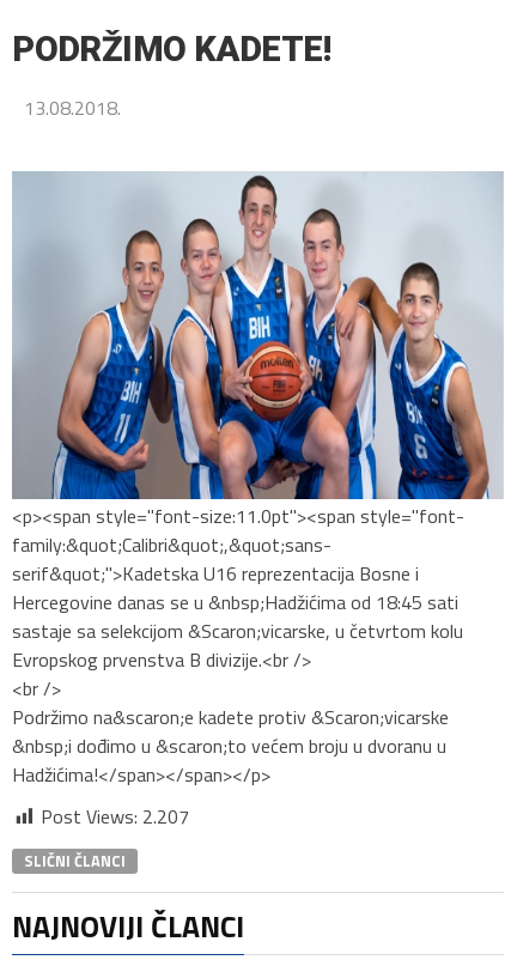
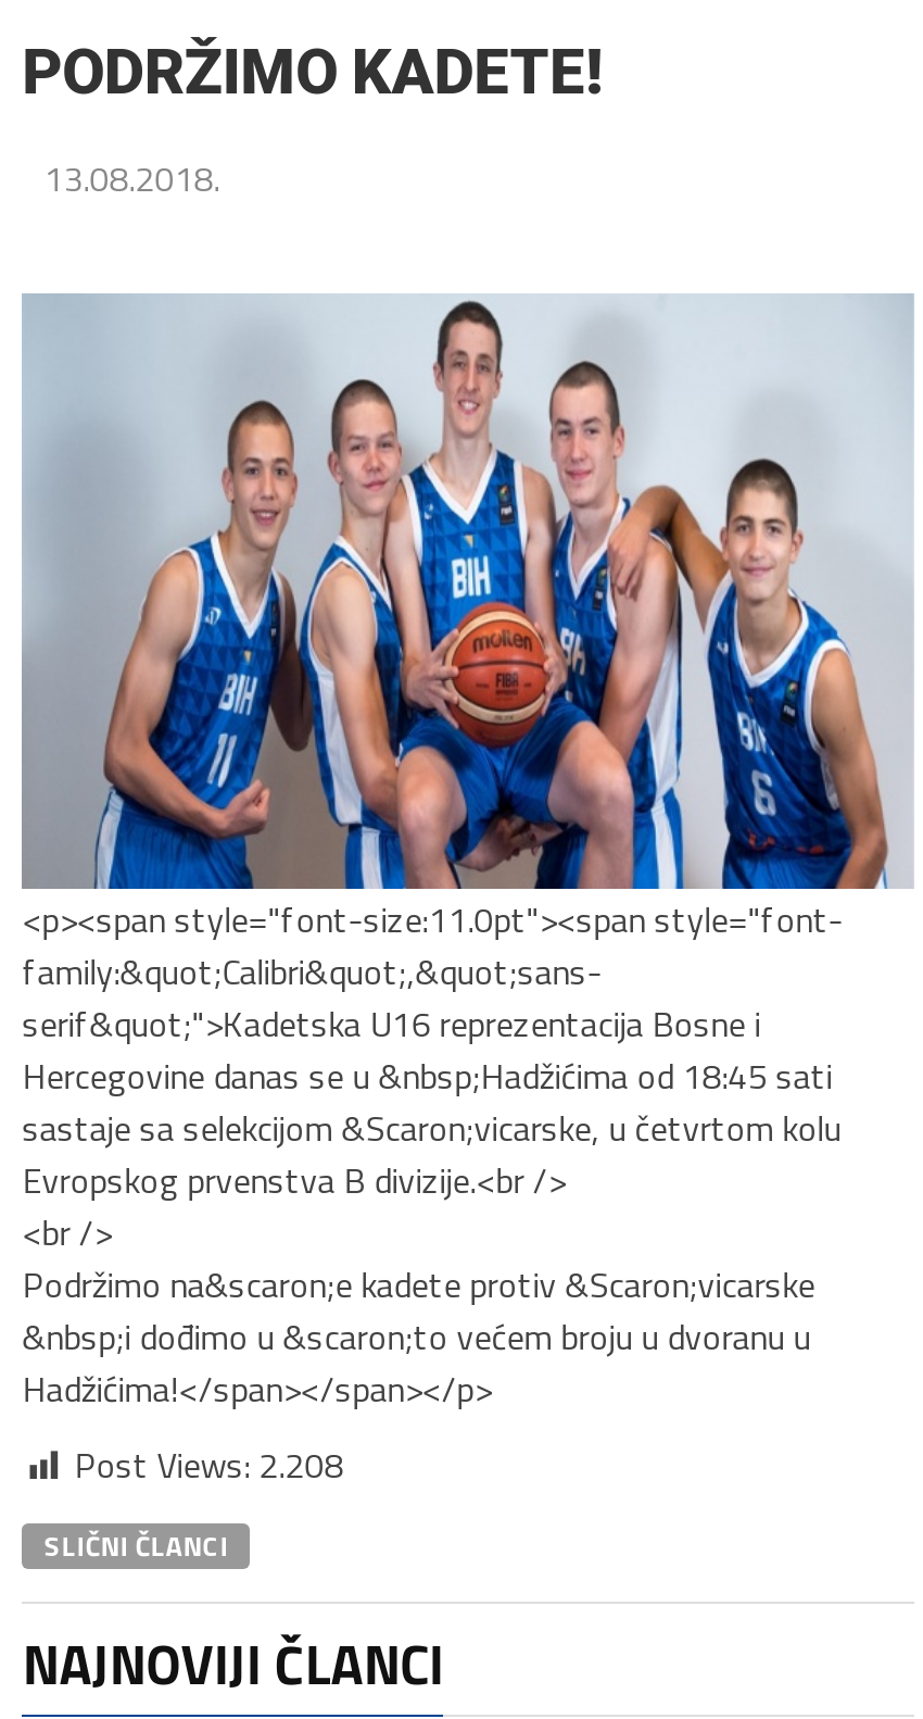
- Post Views: 2.207
+ Post Views: 2.208
